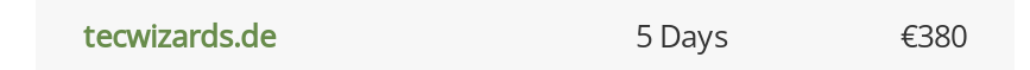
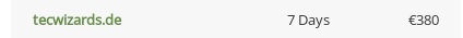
- 5 Days
+ 7 Days
